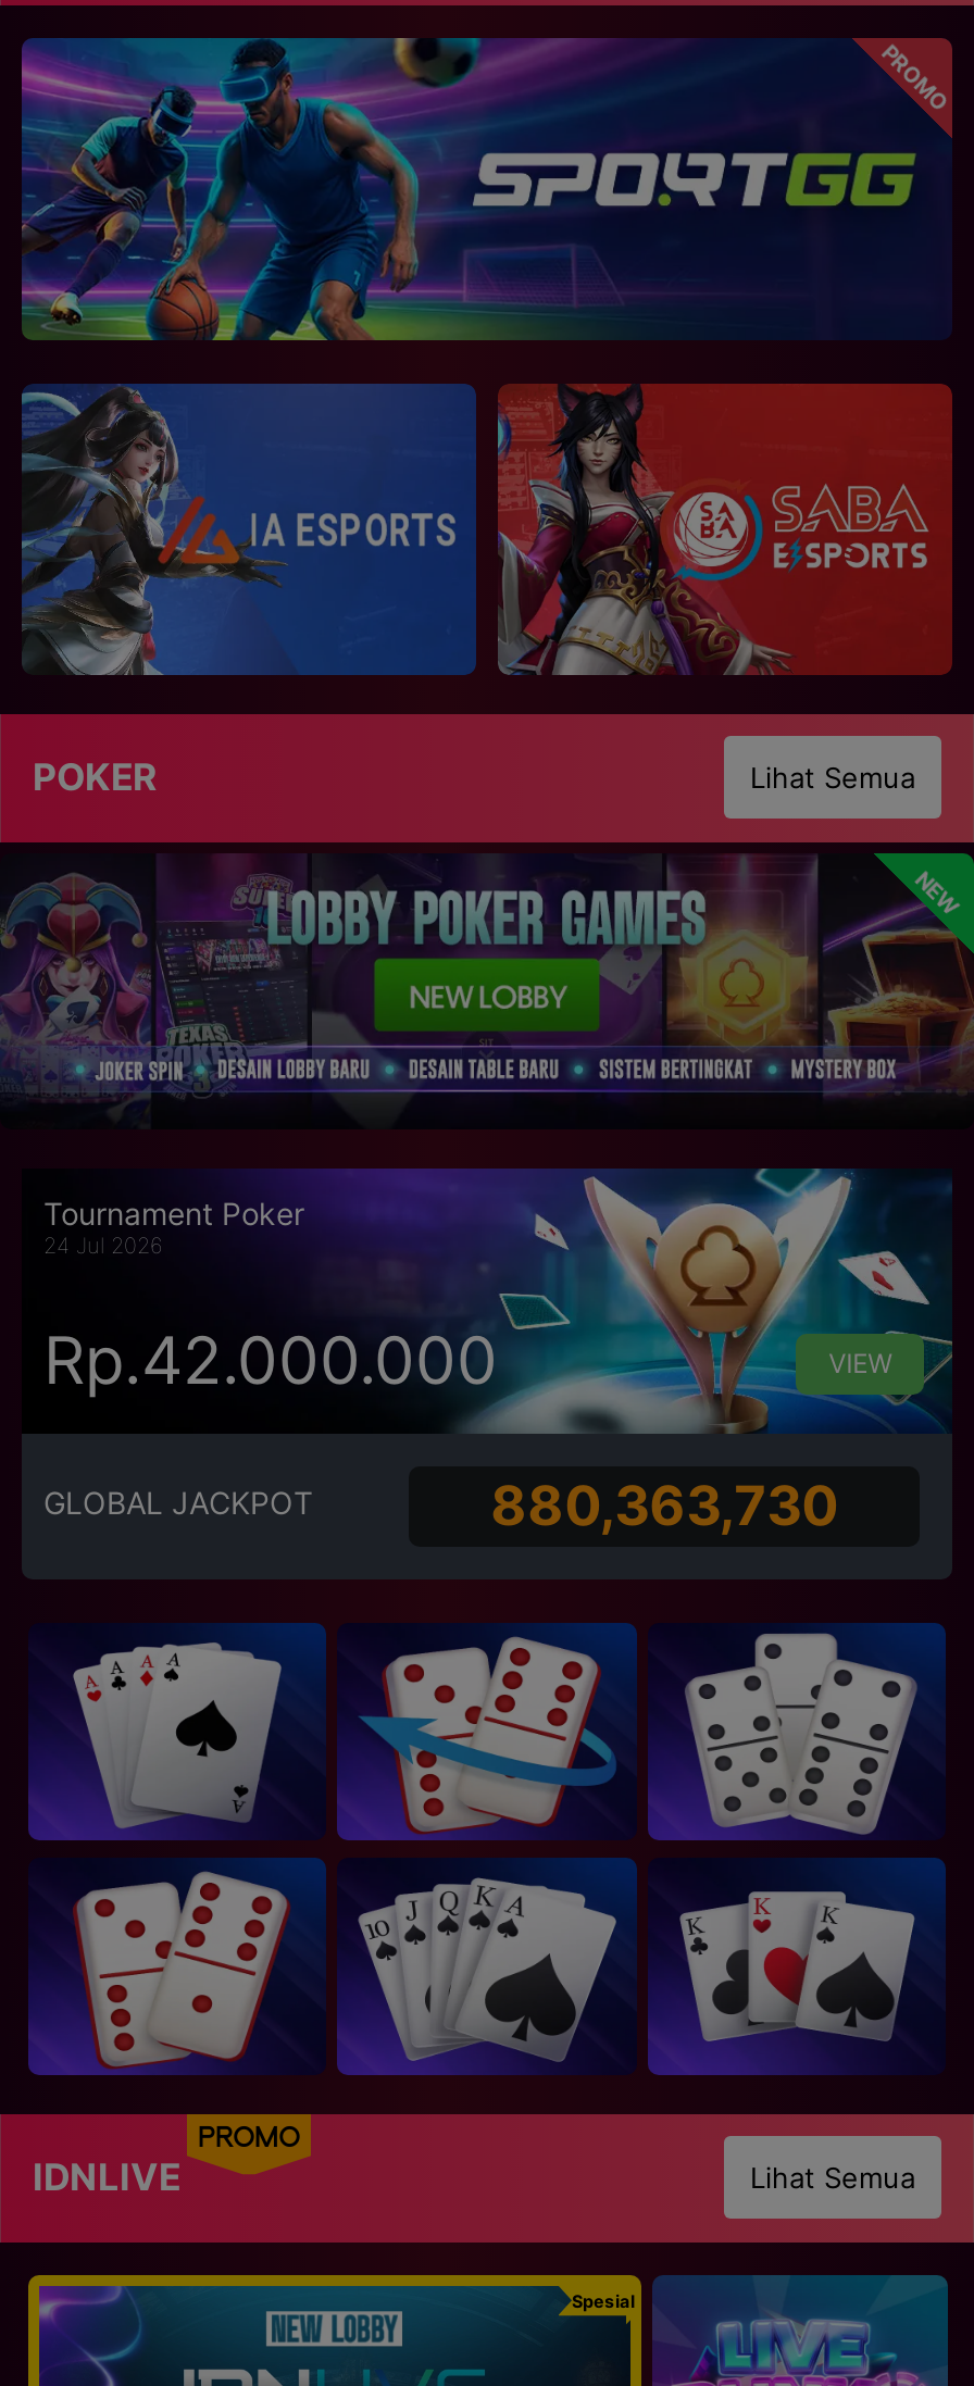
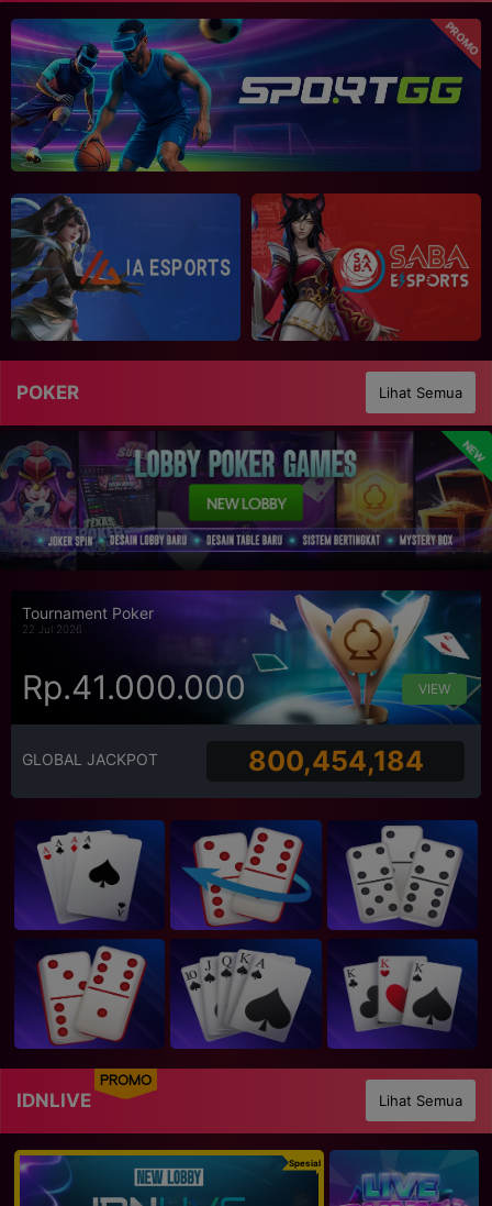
- 24 Jul 2026
+ 22 Jul 2026

- Rp.42.000.000
+ Rp.41.000.000

- 880,363,730
+ 800,454,184
